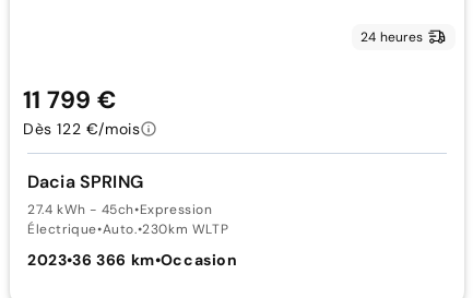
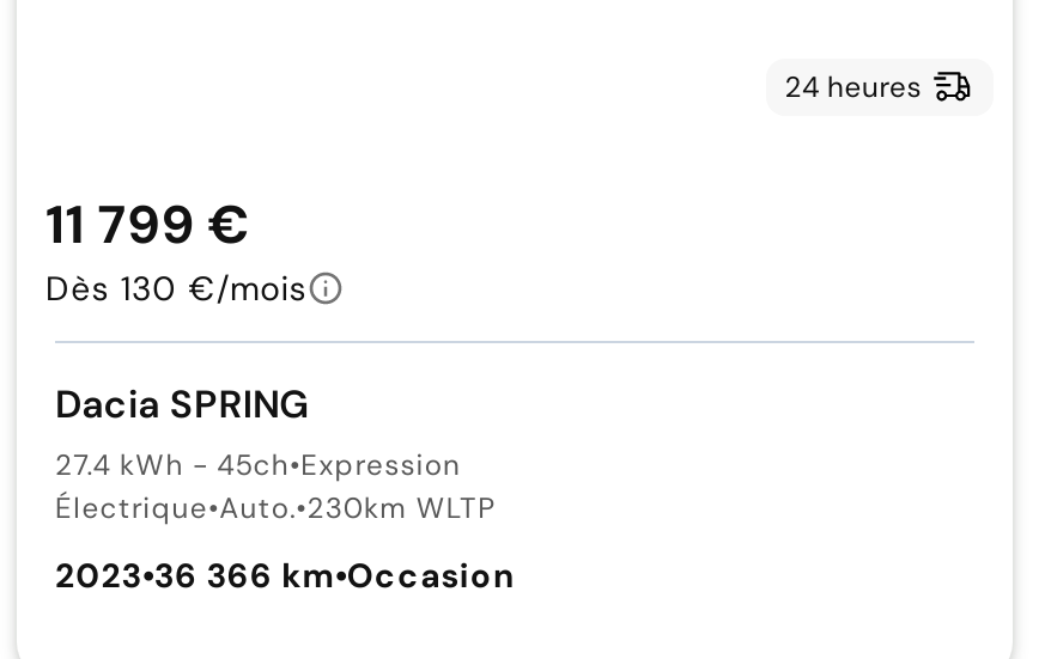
- Dès 122 €/mois
+ Dès 130 €/mois
